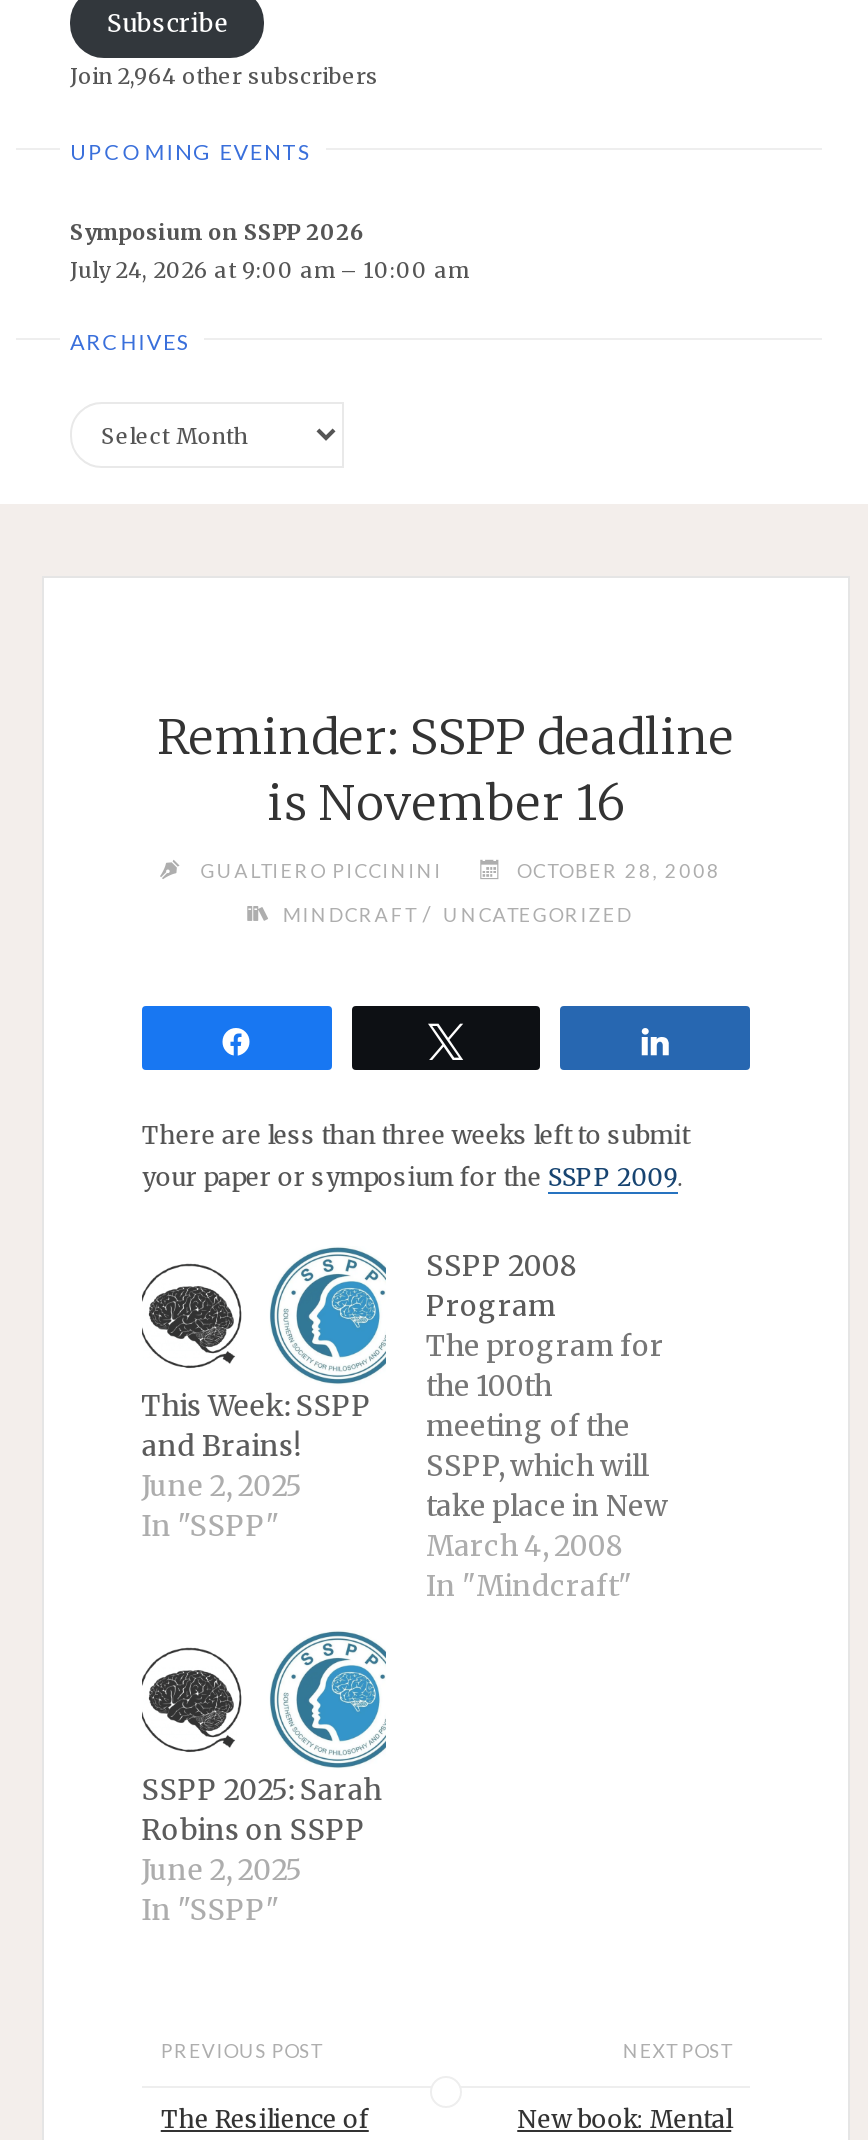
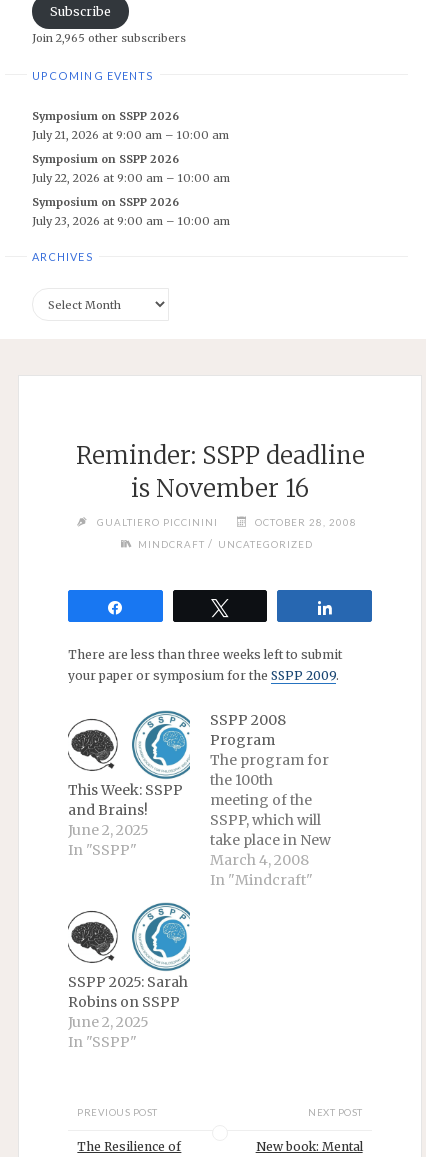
- Join 2,964 other subscribers
+ Join 2,965 other subscribers

- July 24, 2026 at 9:00 am – 10:00 am
+ July 21, 2026 at 9:00 am – 10:00 am
+ Symposium on SSPP 2026
+ July 22, 2026 at 9:00 am – 10:00 am
+ Symposium on SSPP 2026
+ July 23, 2026 at 9:00 am – 10:00 am
